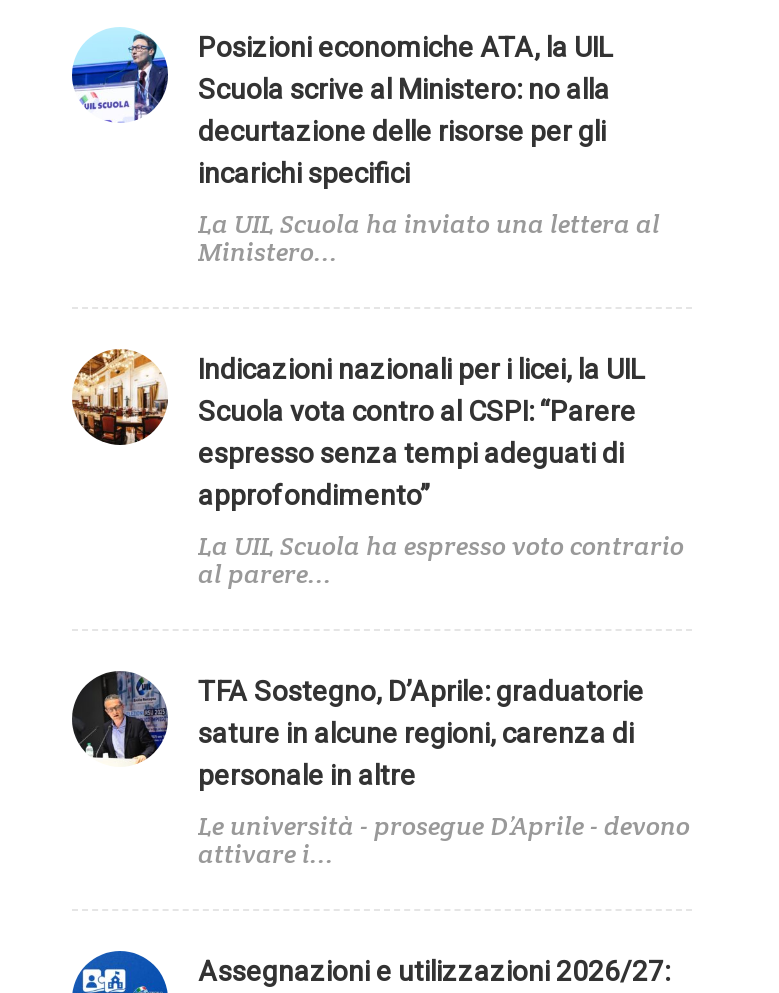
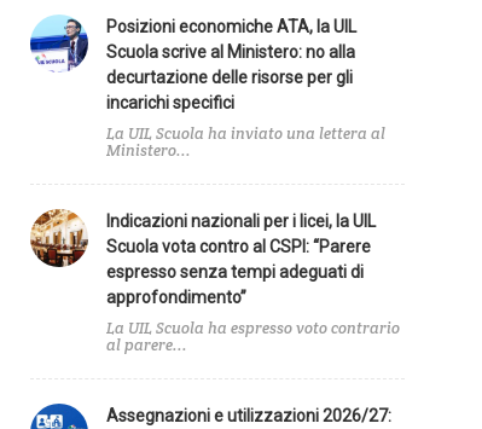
- [image]
- TFA Sostegno, D’Aprile: graduatorie
- sature in alcune regioni, carenza di
- personale in altre
- Le università - prosegue D’Aprile - devono
- attivare i...
